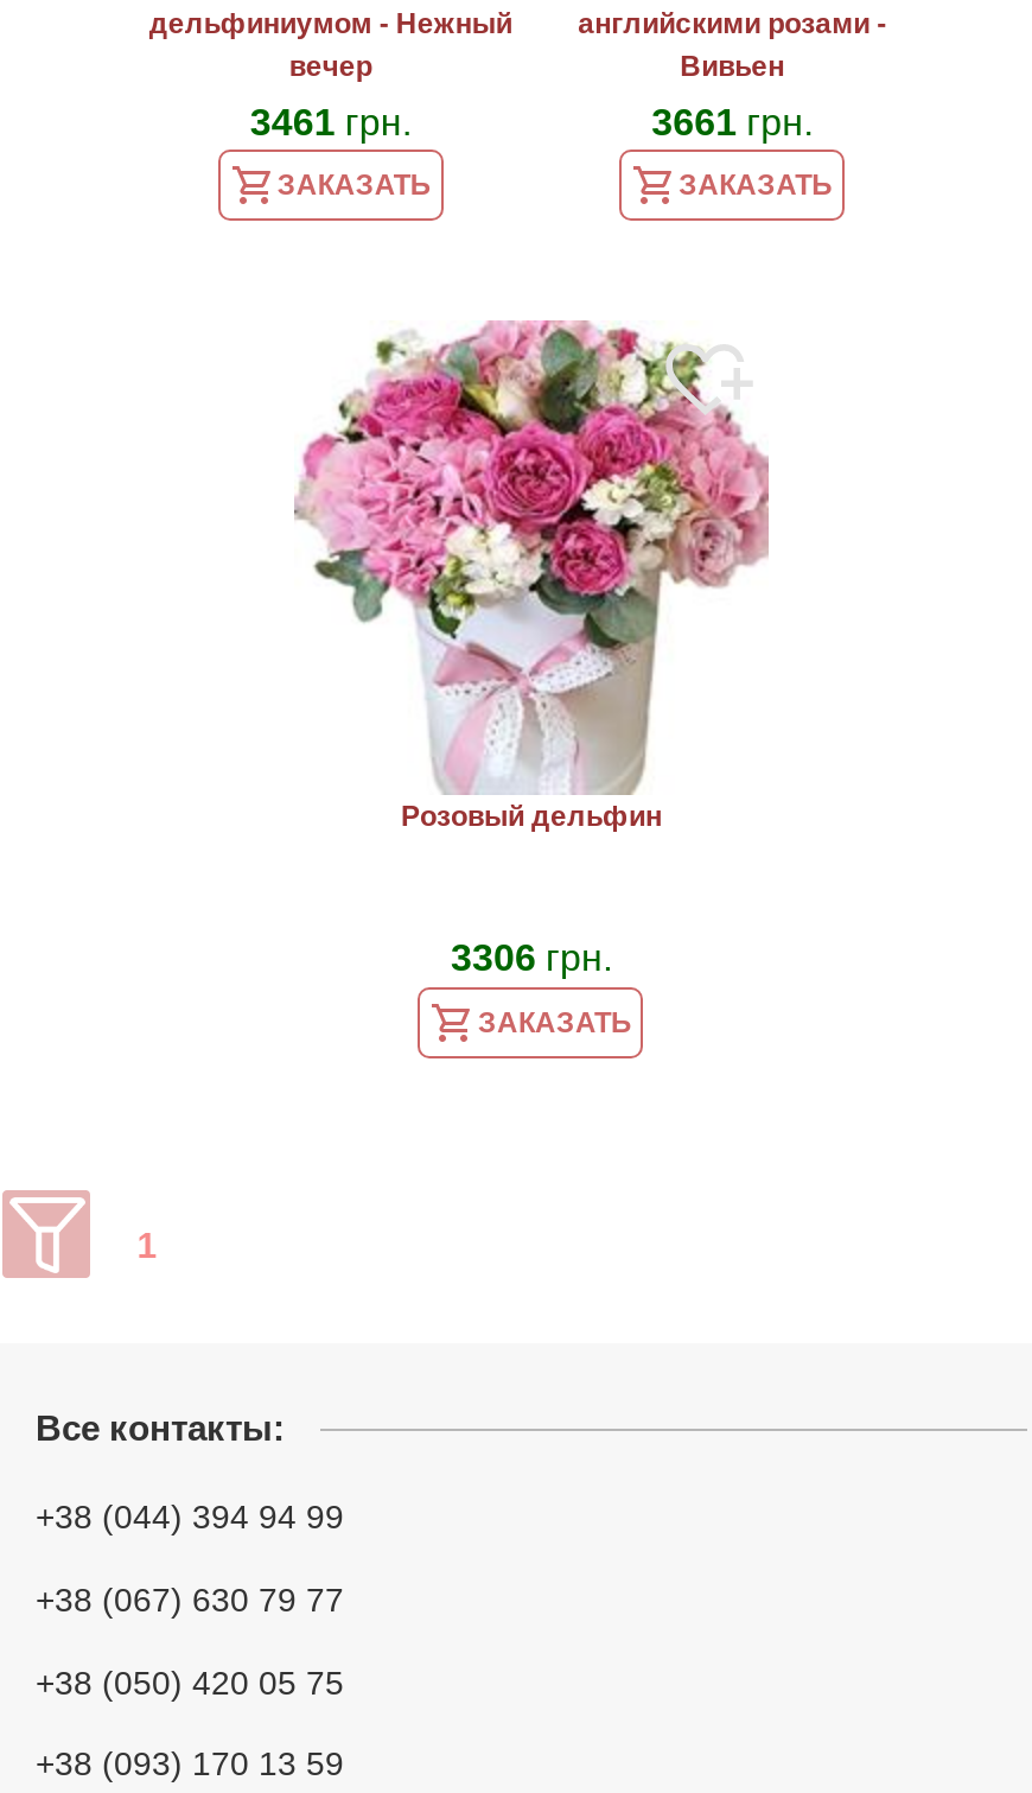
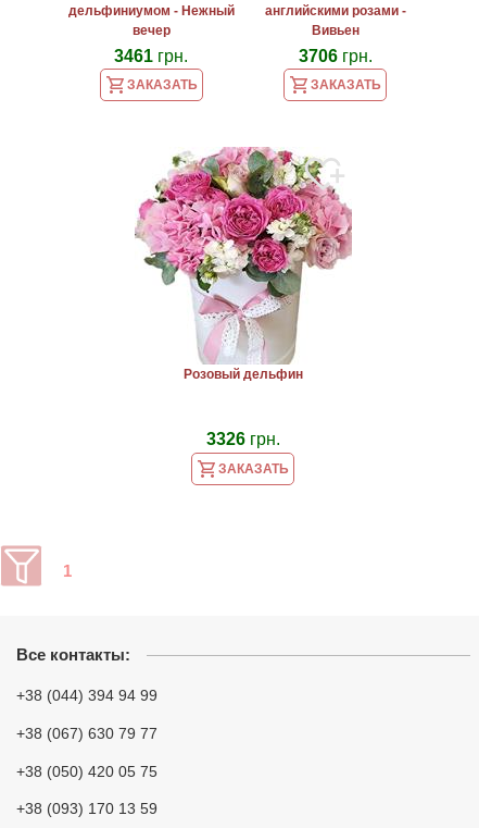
- 3661 грн.
+ 3706 грн.

- 3306 грн.
+ 3326 грн.
